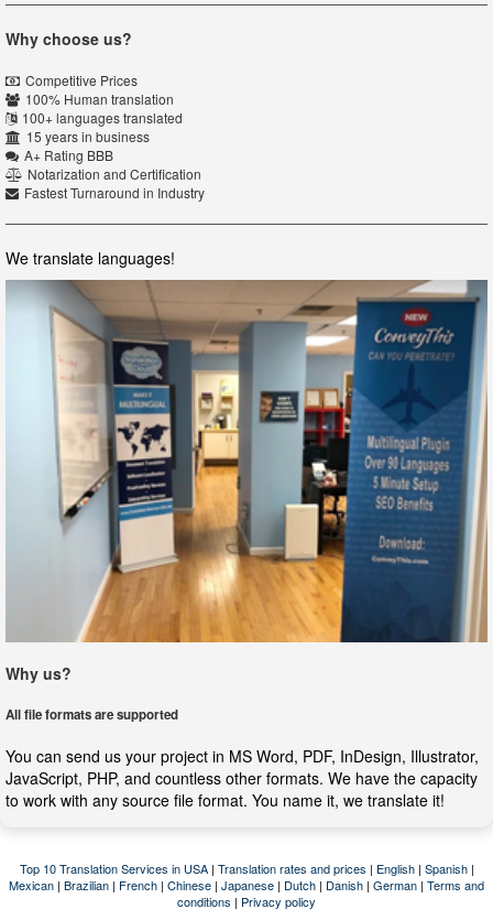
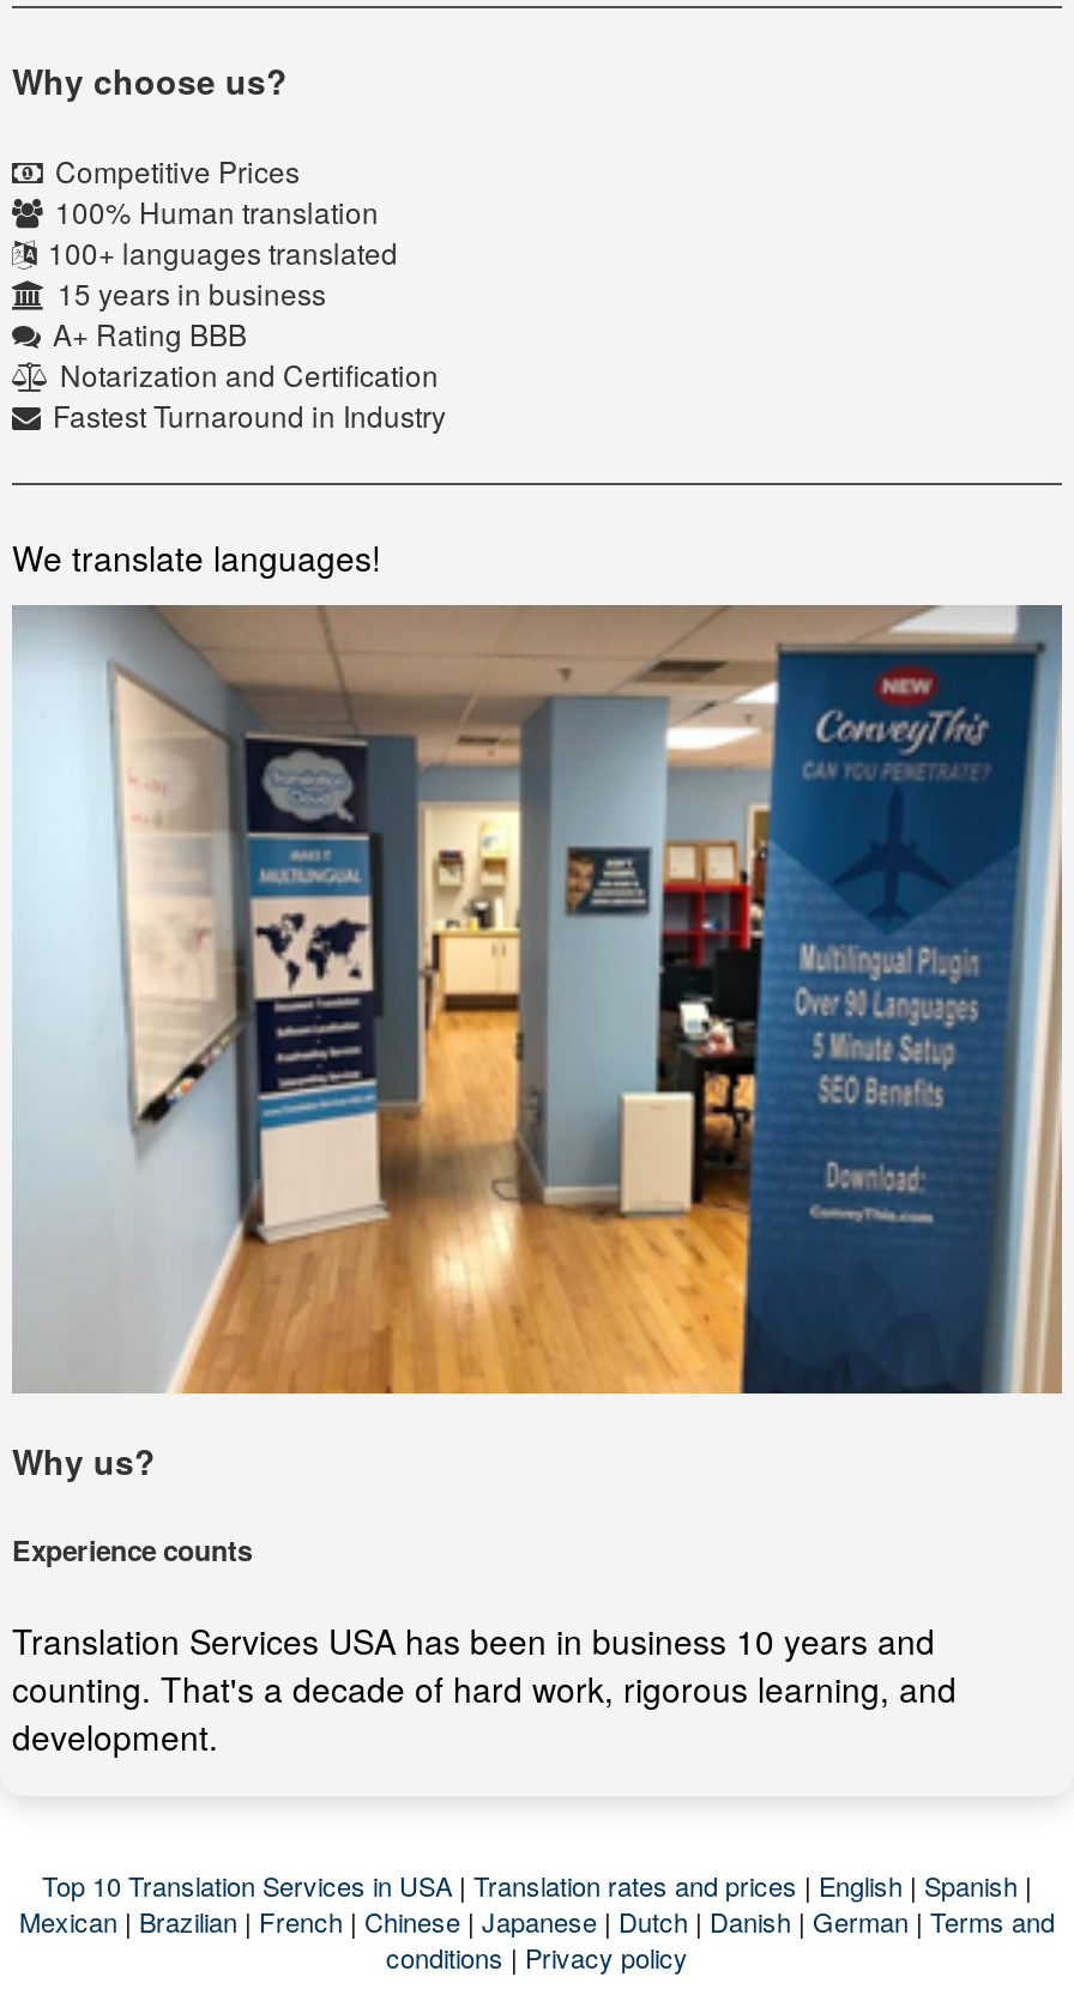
- All file formats are supported
+ Experience counts

- You can send us your project in MS Word, PDF, InDesign, Illustrator,
- JavaScript, PHP, and countless other formats. We have the capacity
- to work with any source file format. You name it, we translate it!
+ Translation Services USA has been in business 10 years and
+ counting. That's a decade of hard work, rigorous learning, and
+ development.
